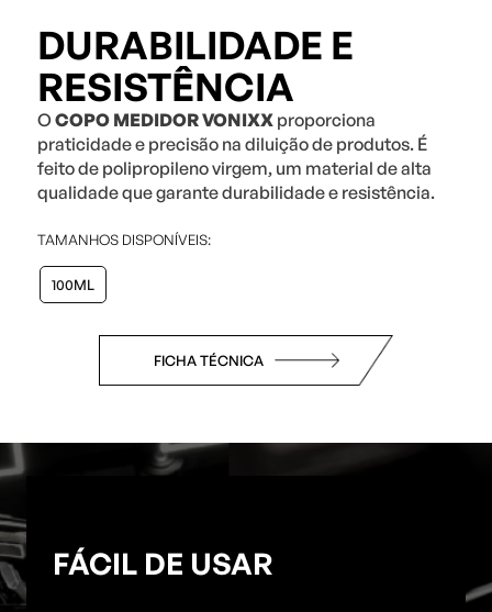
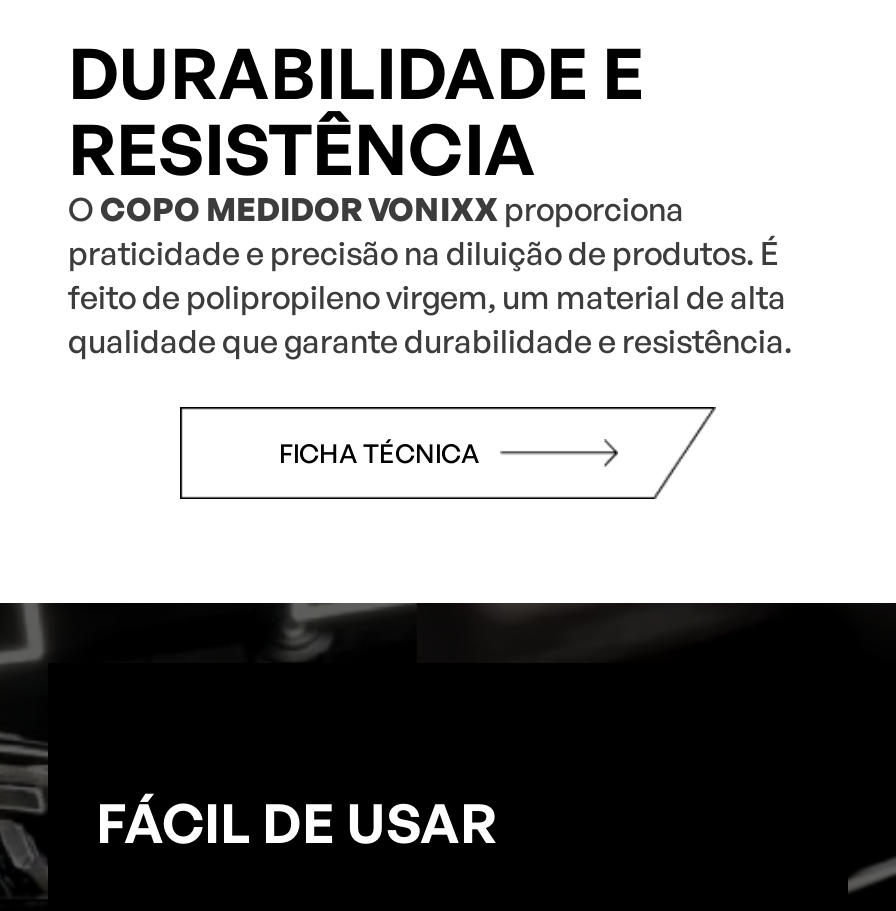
- TAMANHOS DISPONÍVEIS:
- 100ML
